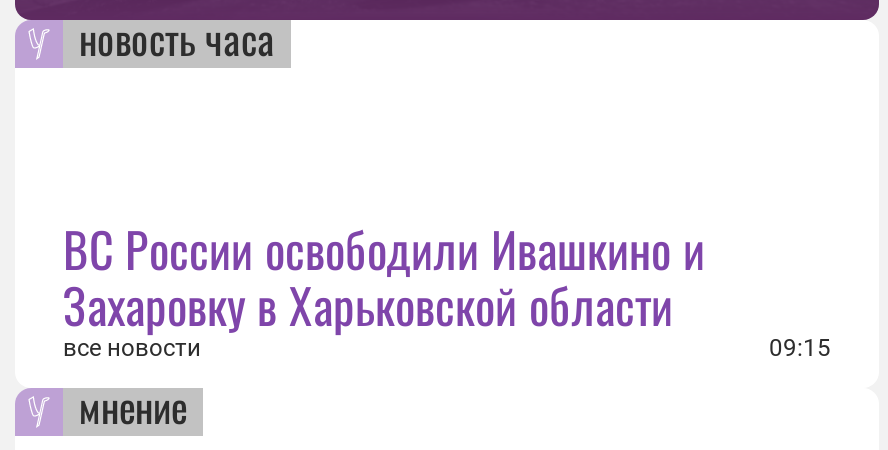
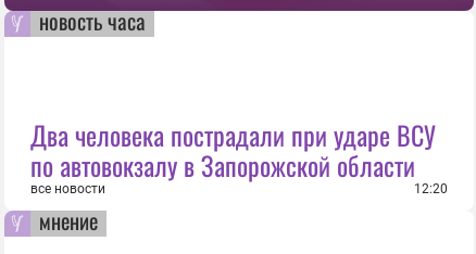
- ВС России освободили Ивашкино и
- Захаровку в Харьковской области
+ Два человека пострадали при ударе ВСУ
+ по автовокзалу в Запорожской области

- 09:15
+ 12:20
